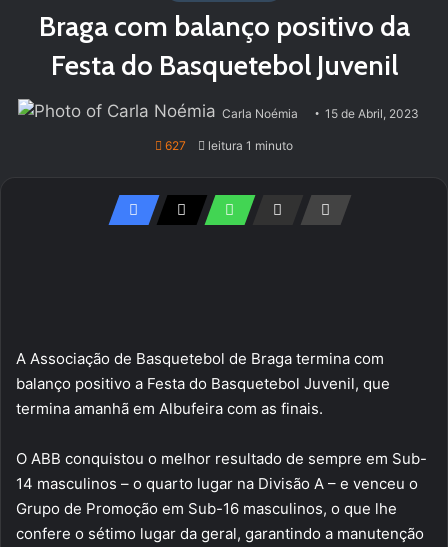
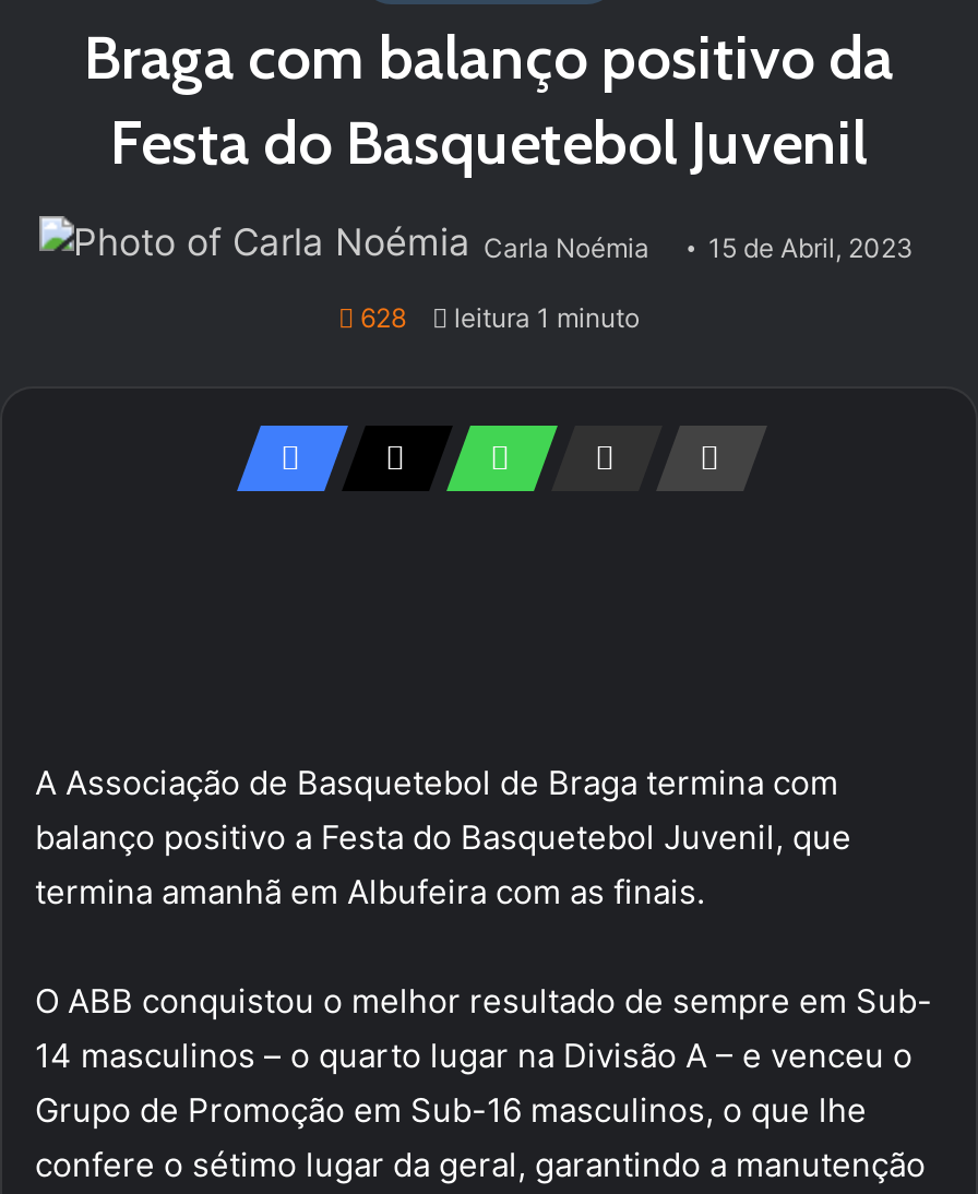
- 627 leitura 1 minuto
+ 628 leitura 1 minuto
